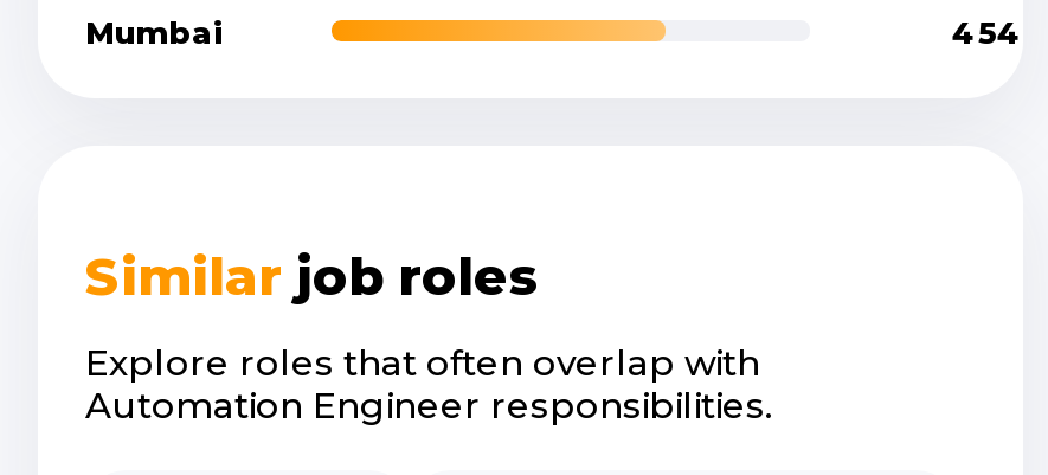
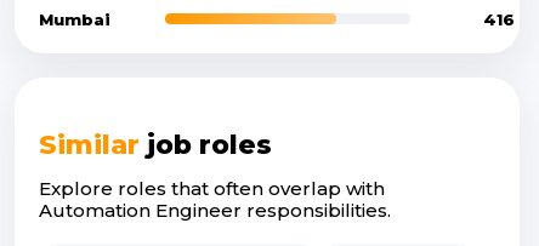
- 454
+ 416
